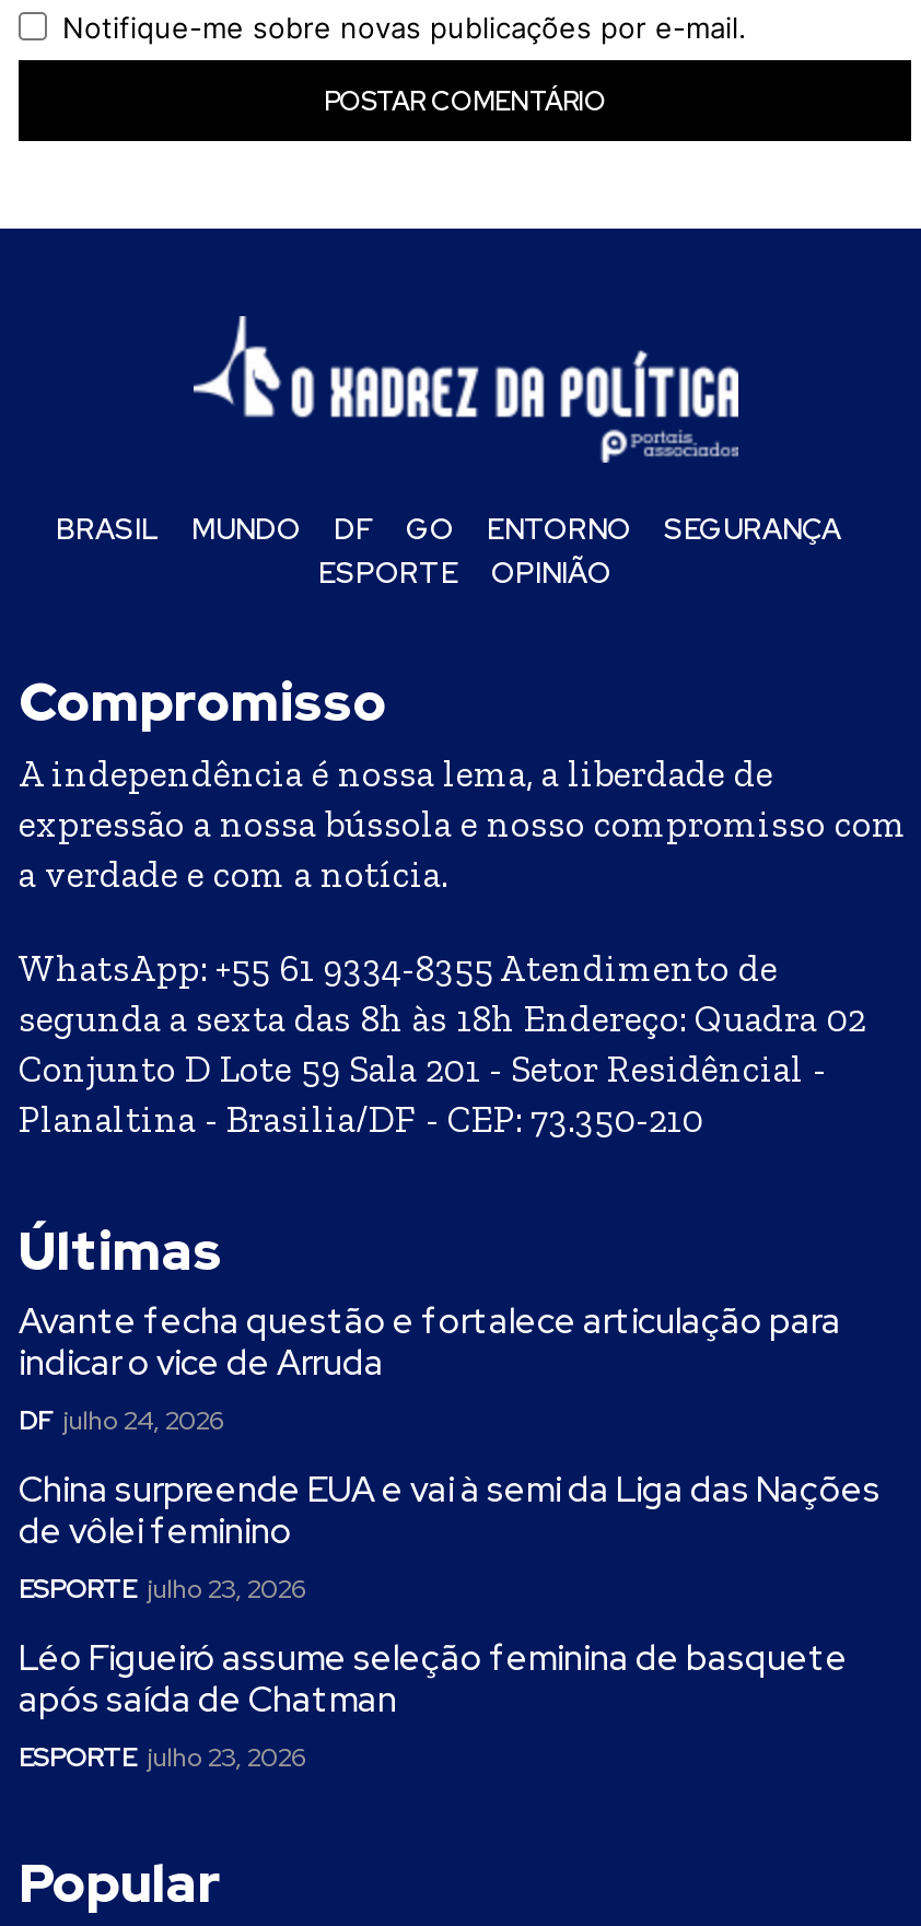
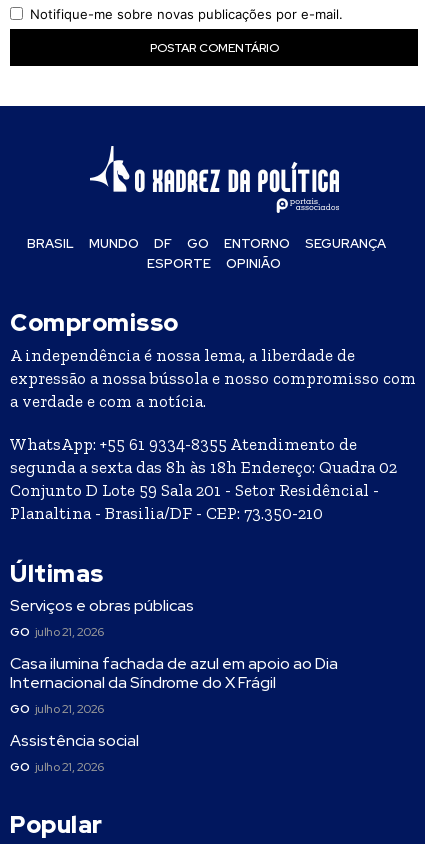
- Avante fecha questão e fortalece articulação para
- indicar o vice de Arruda
- DF julho 24, 2026
+ Serviços e obras públicas
+ GO julho 21, 2026

- China surpreende EUA e vai à semi da Liga das Nações
- de vôlei feminino
- ESPORTE julho 23, 2026
+ Casa ilumina fachada de azul em apoio ao Dia
+ Internacional da Síndrome do X Frágil
+ GO julho 21, 2026

- Léo Figueiró assume seleção feminina de basquete
- após saída de Chatman
- ESPORTE julho 23, 2026
+ Assistência social
+ GO julho 21, 2026
